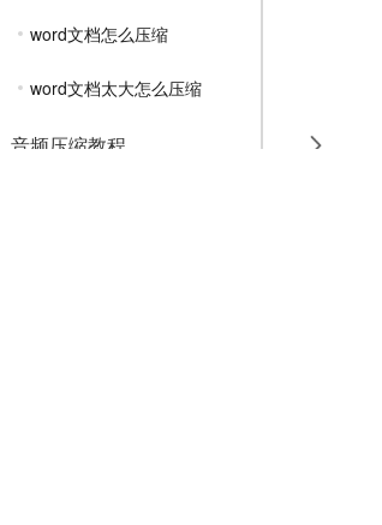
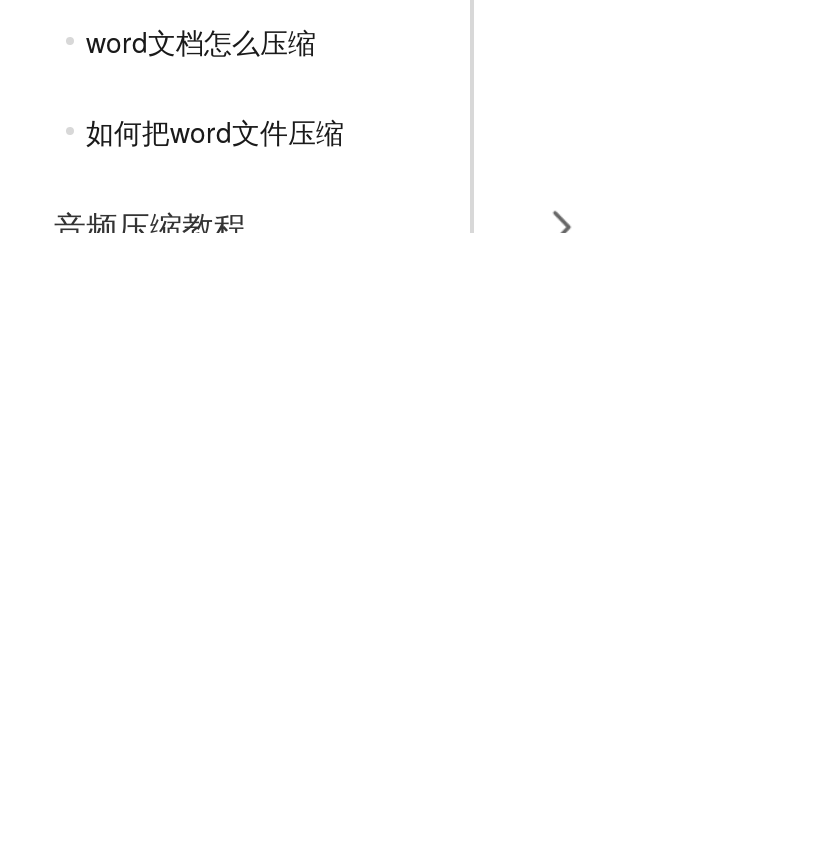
- word文档太大怎么压缩
+ 如何把word文件压缩
